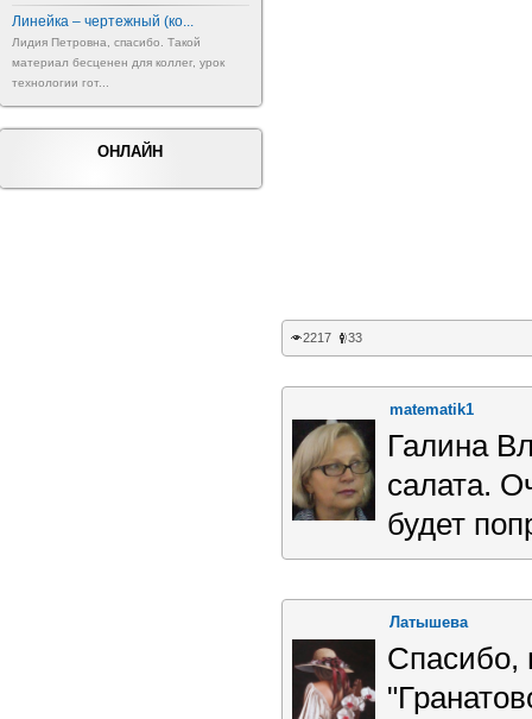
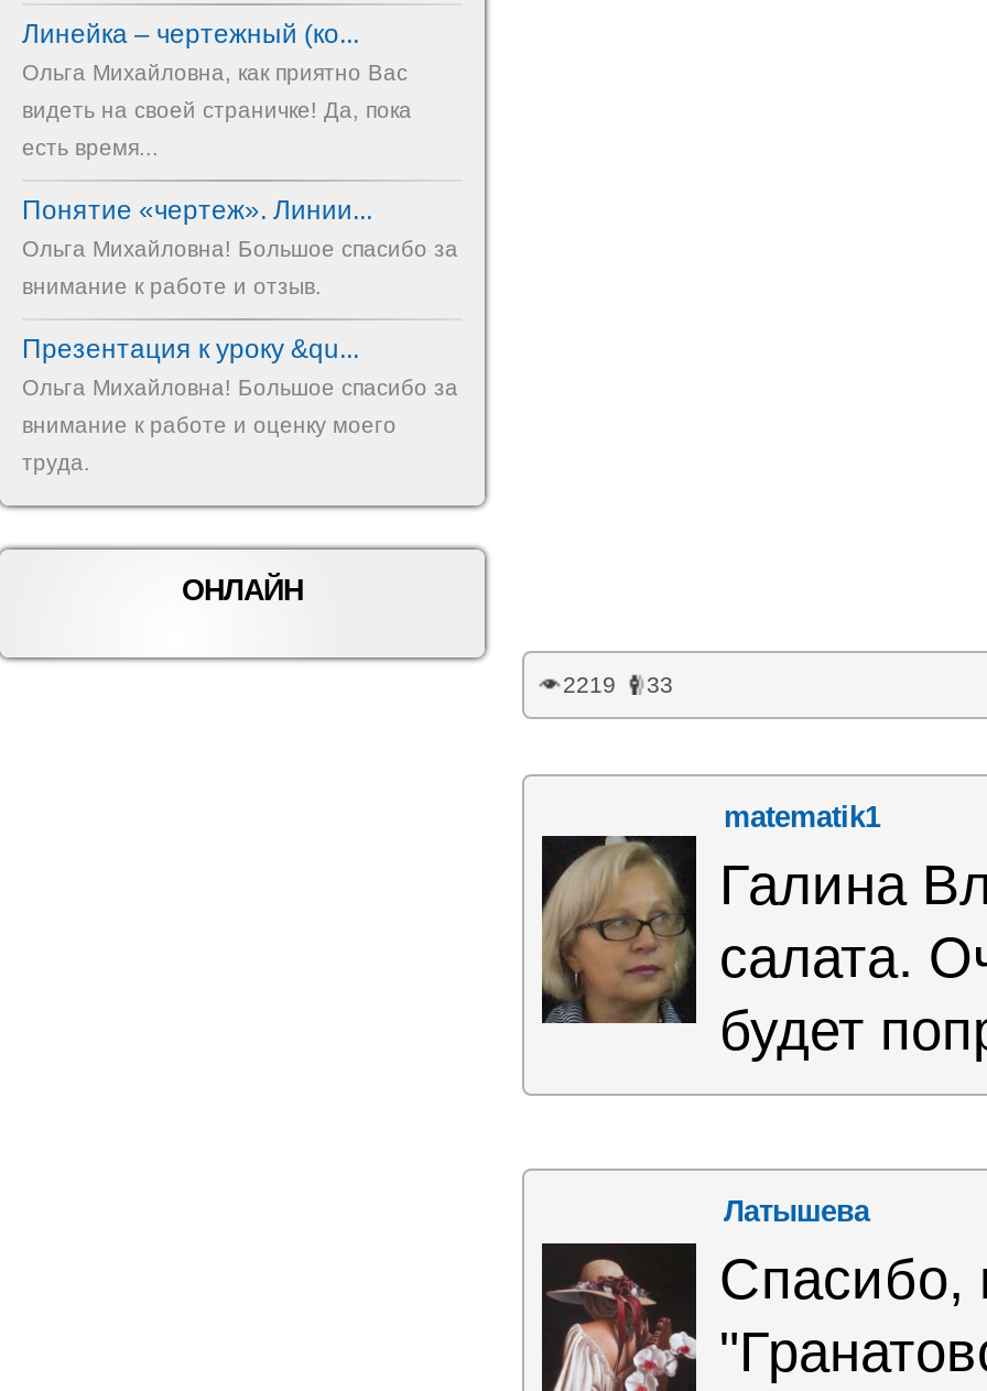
- Лидия Петровна, спасибо. Такой
- материал бесценен для коллег, урок
- технологии гот...
+ Ольга Михайловна, как приятно Вас
+ видеть на своей страничке! Да, пока
+ есть время...
+ Понятие «чертеж». Линии...
+ Ольга Михайловна! Большое спасибо за
+ внимание к работе и отзыв.
+ Презентация к уроку &qu...
+ Ольга Михайловна! Большое спасибо за
+ внимание к работе и оценку моего
+ труда.

moved down: ОНЛАЙН

- 2217 33
+ 2219 33
